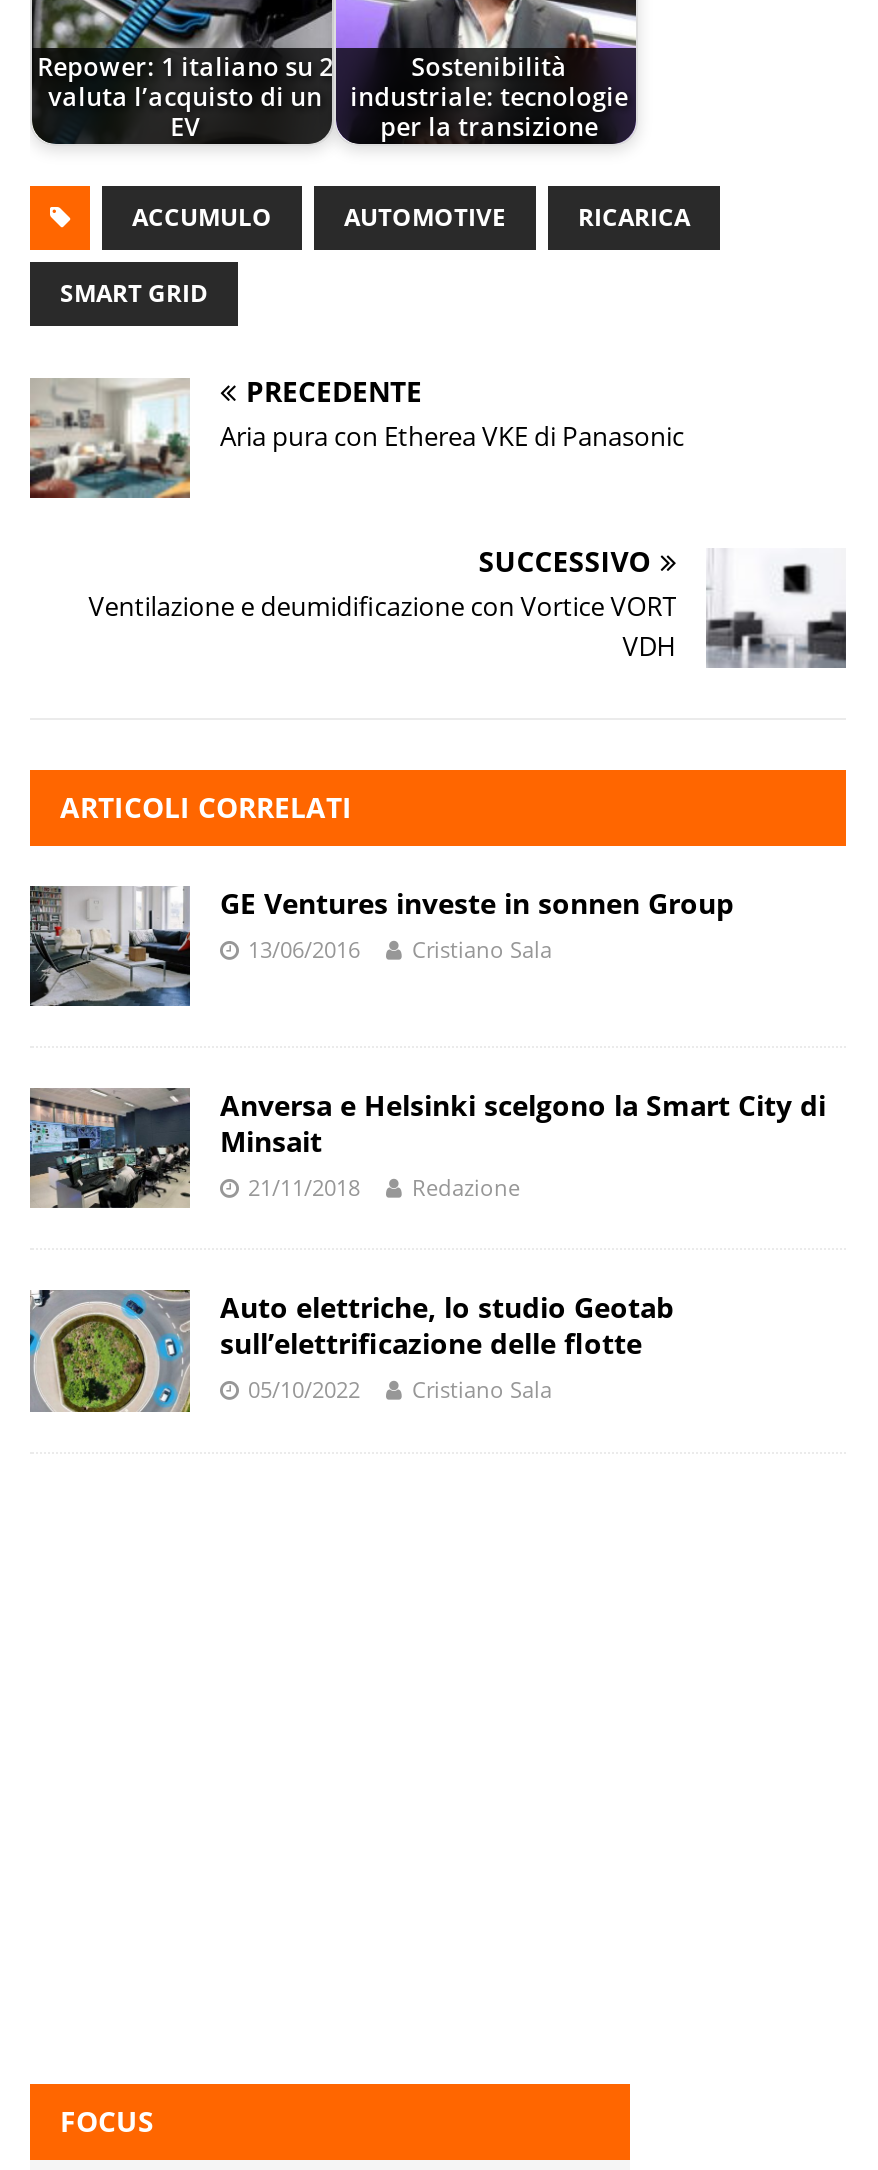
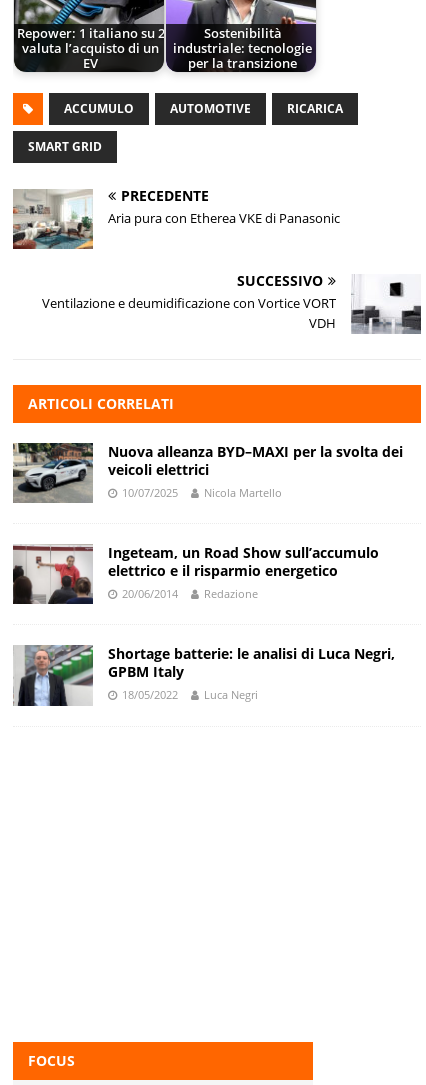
- [image]
- GE Ventures investe in sonnen Group
- 13/06/2016
- Cristiano Sala
+ [image]
+ Nuova alleanza BYD–MAXI per la svolta dei
+ veicoli elettrici
+ 10/07/2025
+ Nicola Martello

- [image]
- Anversa e Helsinki scelgono la Smart City di
- Minsait
- 21/11/2018
+ [image]
+ Ingeteam, un Road Show sull’accumulo
+ elettrico e il risparmio energetico
+ 20/06/2014

- [image]
- Auto elettriche, lo studio Geotab
- sull’elettrificazione delle flotte
- 05/10/2022
- Cristiano Sala
+ [image]
+ Shortage batterie: le analisi di Luca Negri,
+ GPBM Italy
+ 18/05/2022
+ Luca Negri
